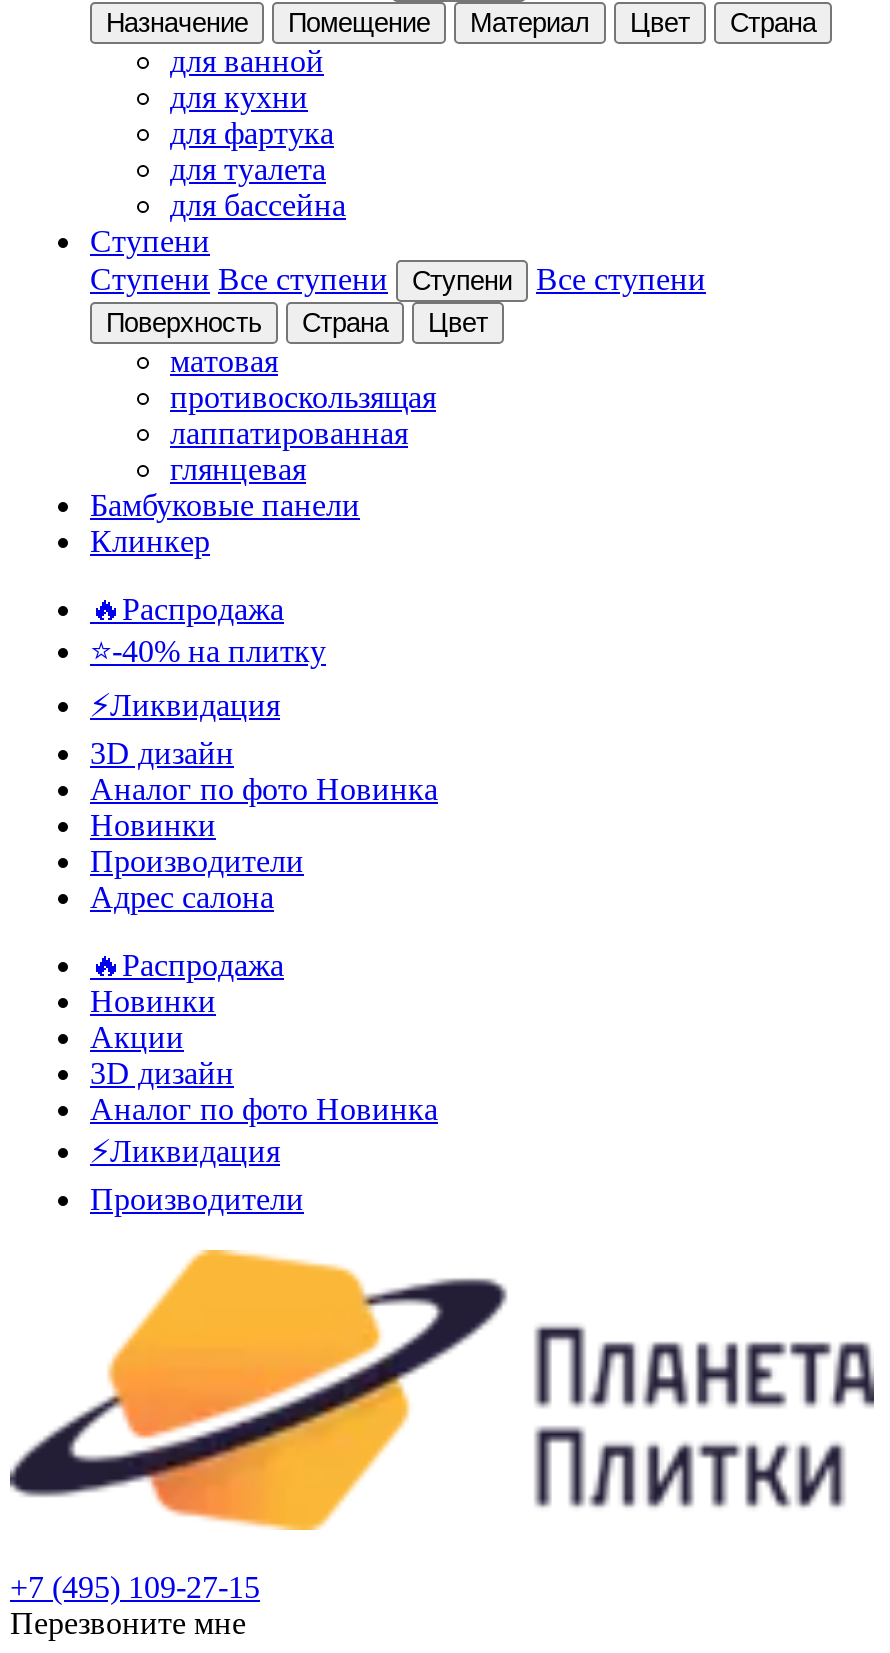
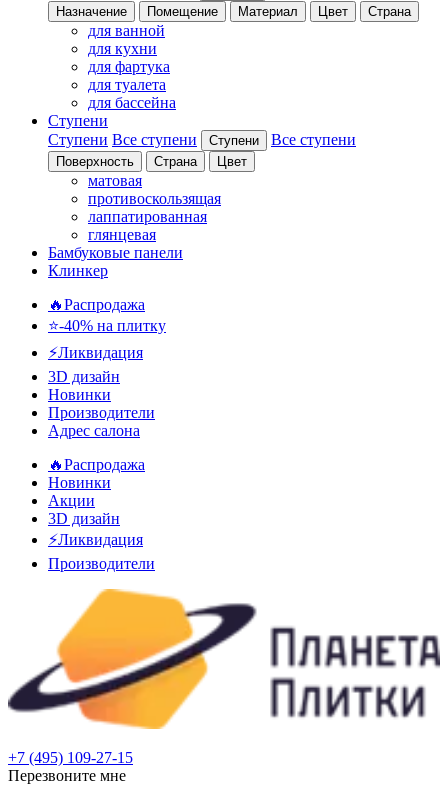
- Аналог по фото Новинка

- Аналог по фото Новинка
